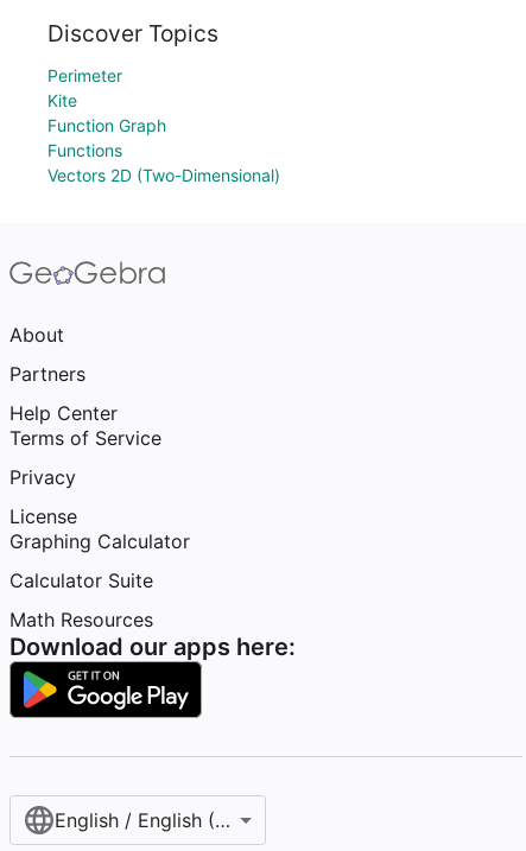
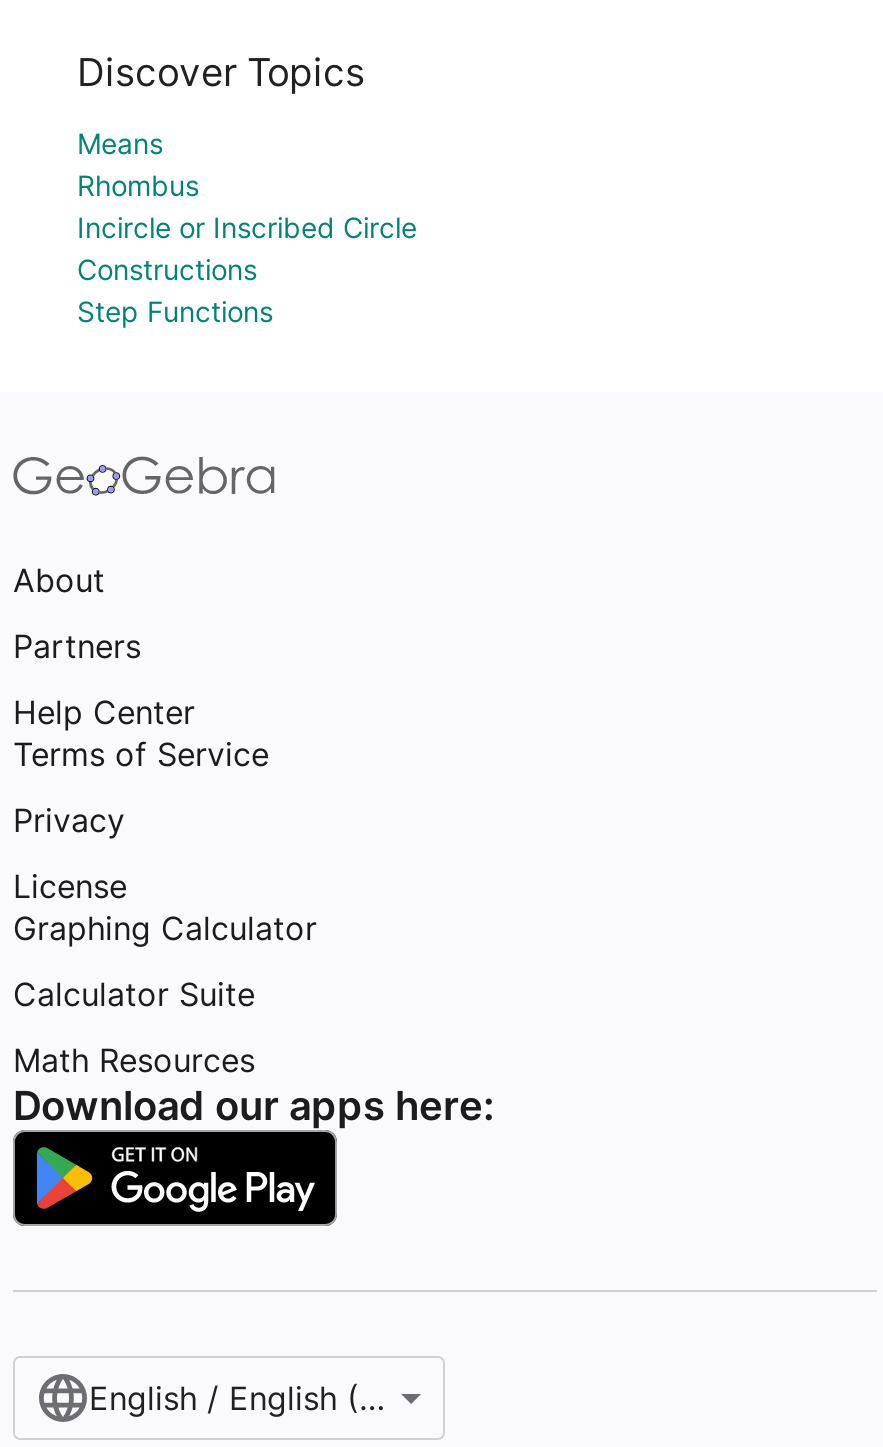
- Perimeter
- Kite
- Function Graph
- Functions
- Vectors 2D (Two-Dimensional)
+ Means
+ Rhombus
+ Incircle or Inscribed Circle
+ Constructions
+ Step Functions
